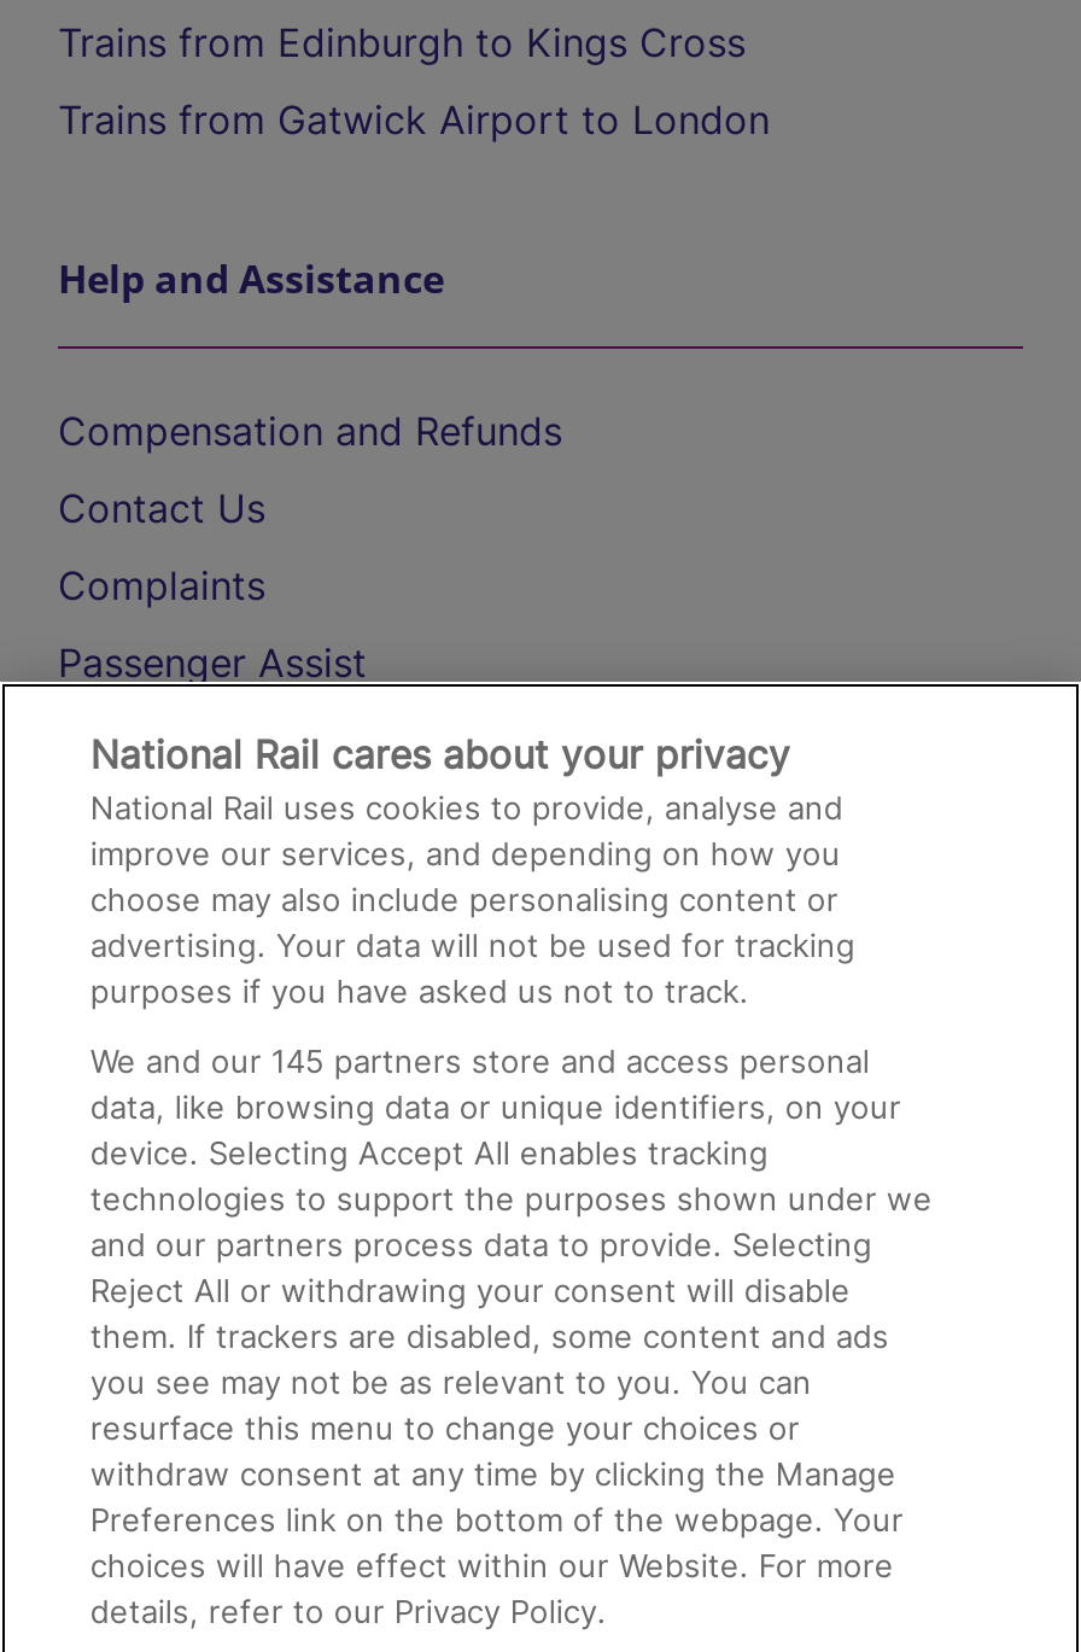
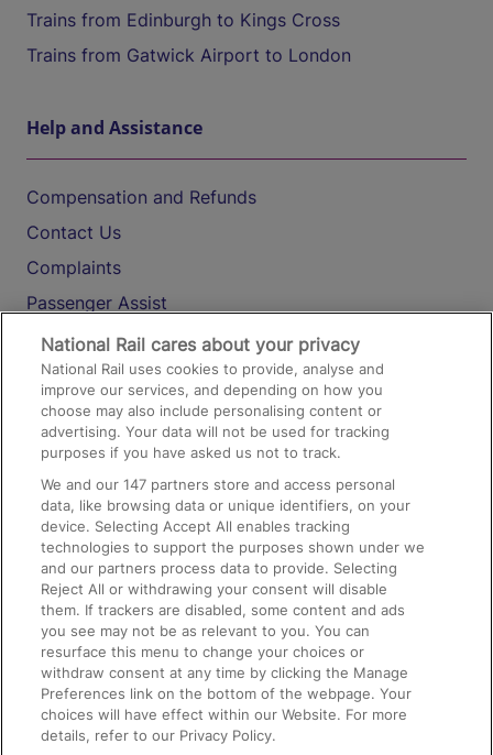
- We and our 145 partners store and access personal
+ We and our 147 partners store and access personal
